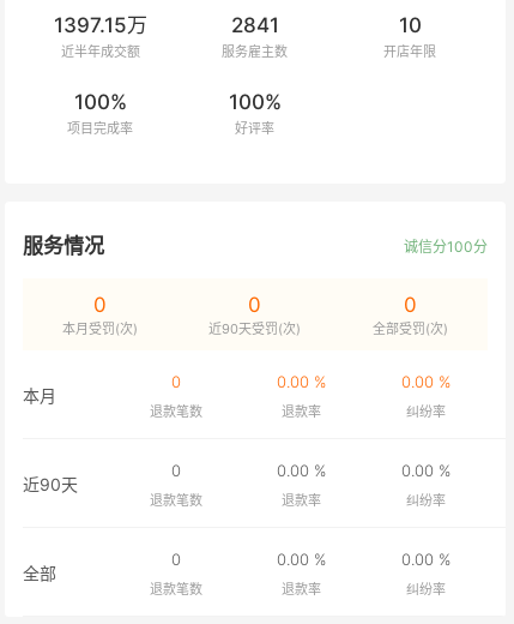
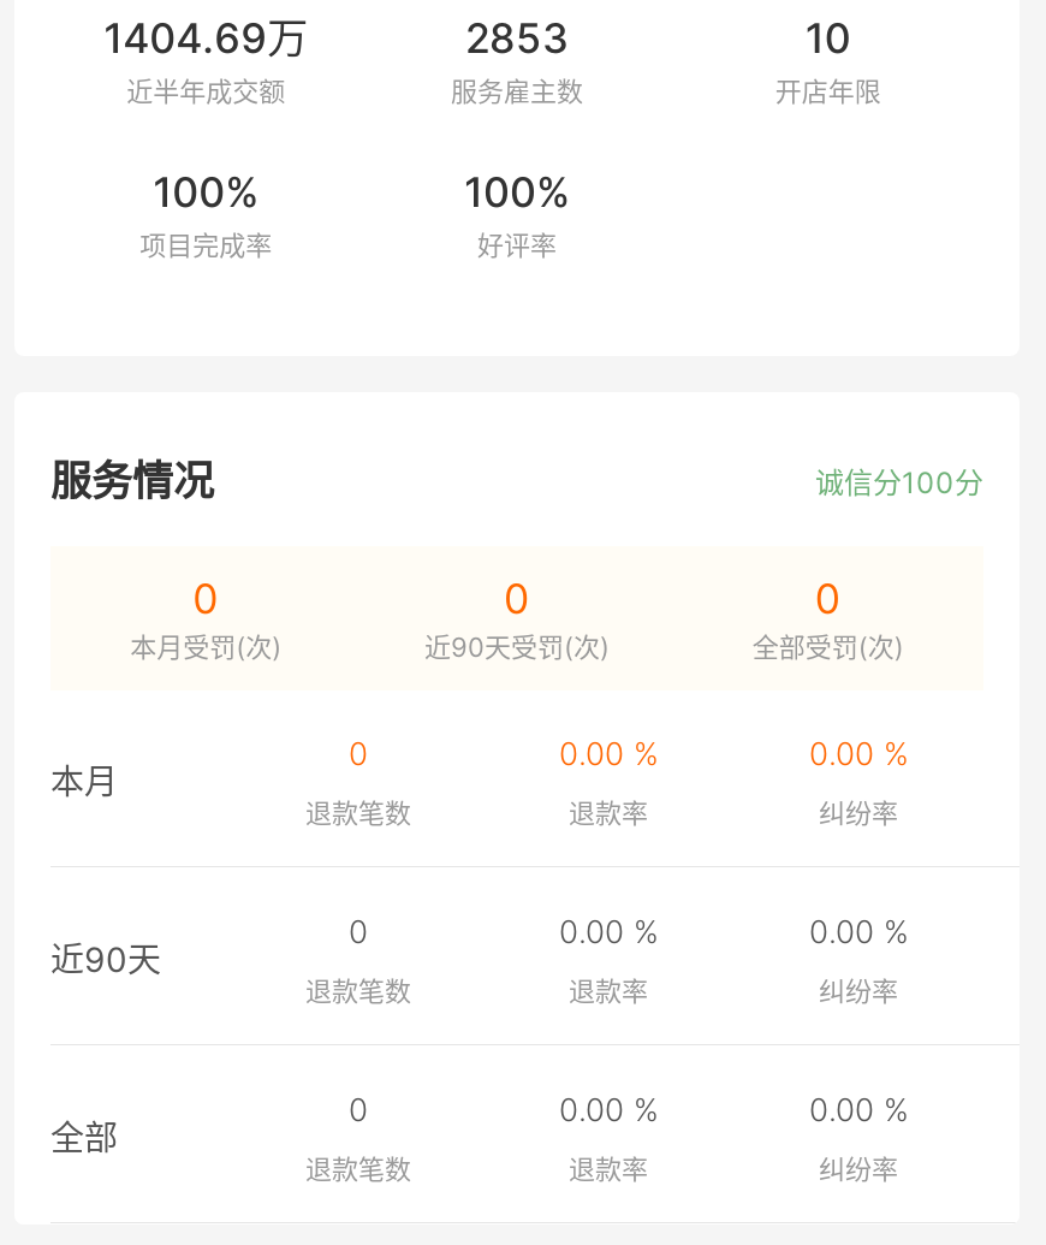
- 1397.15万
+ 1404.69万

- 2841
+ 2853
